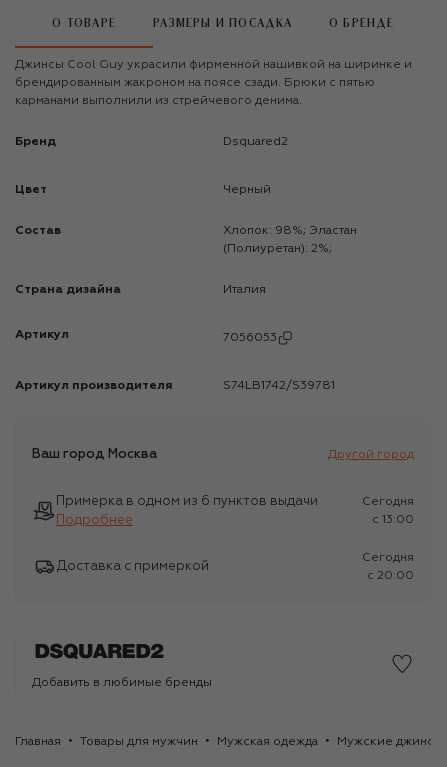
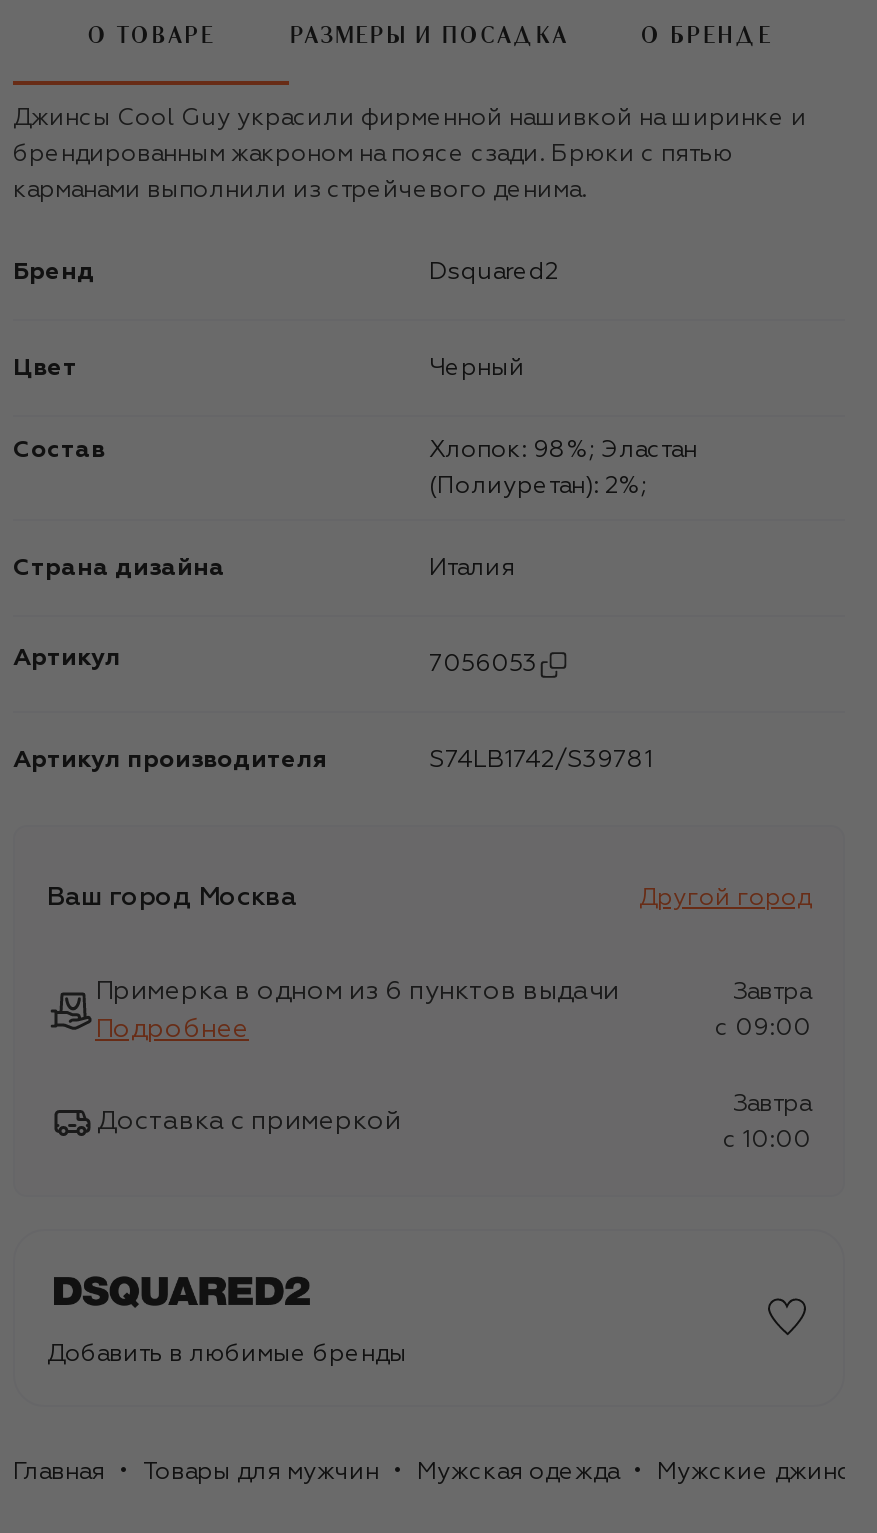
- Сегодня
+ Завтра

- c 13:00
+ c 09:00

- Сегодня
+ Завтра

- c 20:00
+ c 10:00
